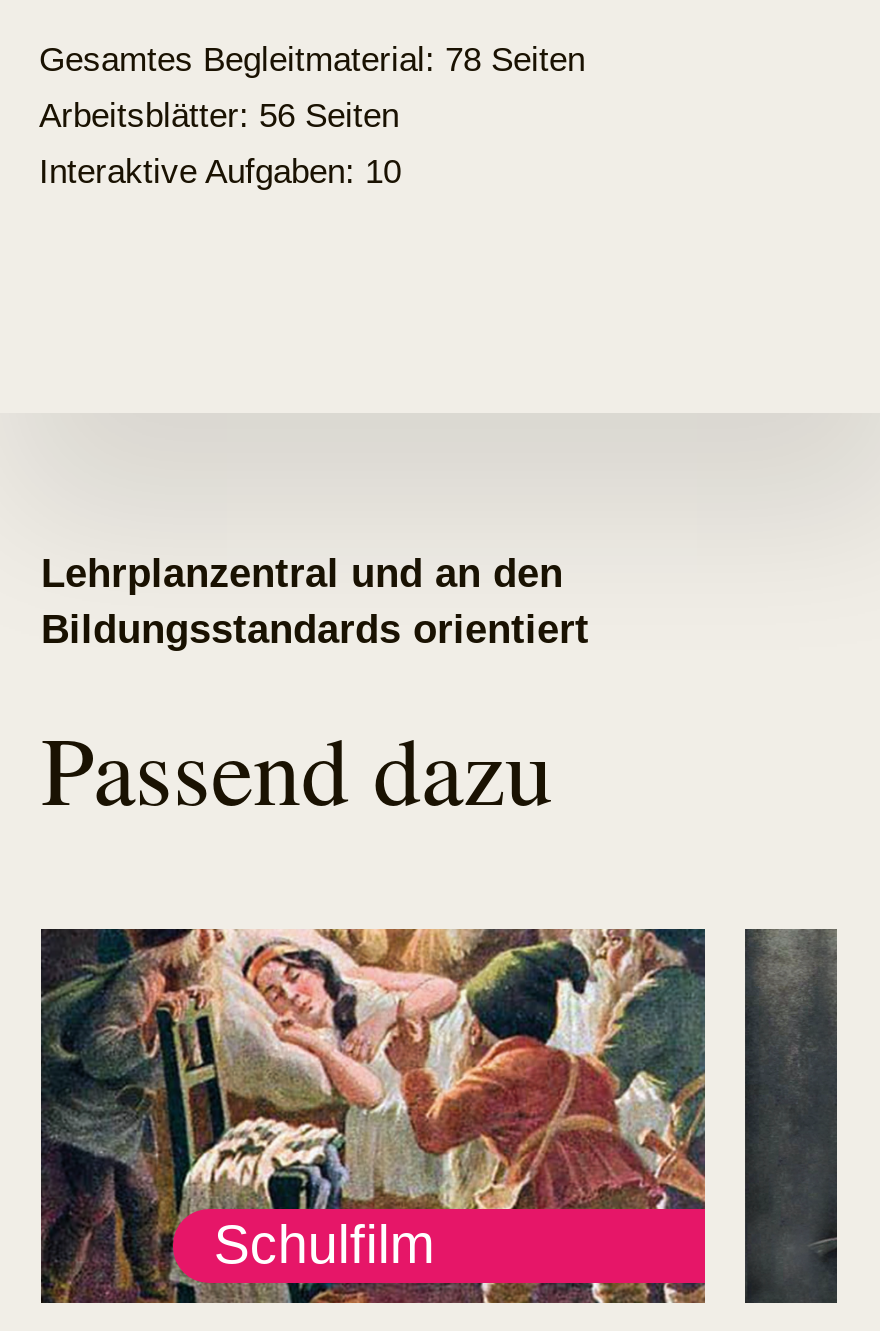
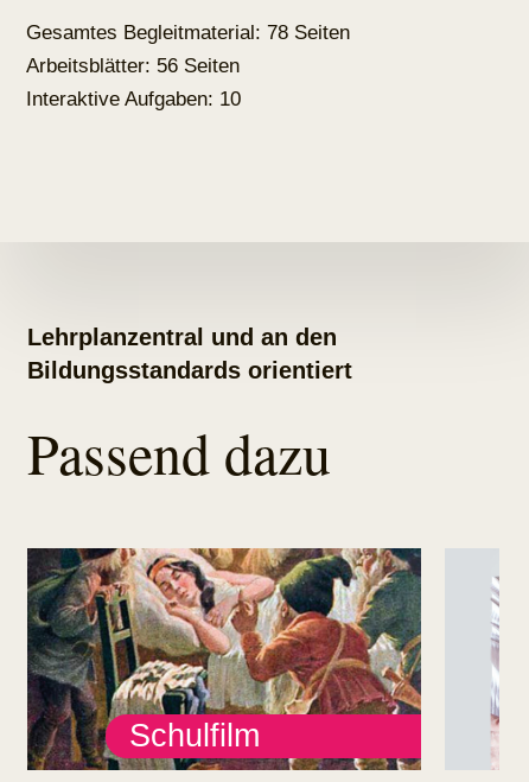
- [image]
+ [image]
